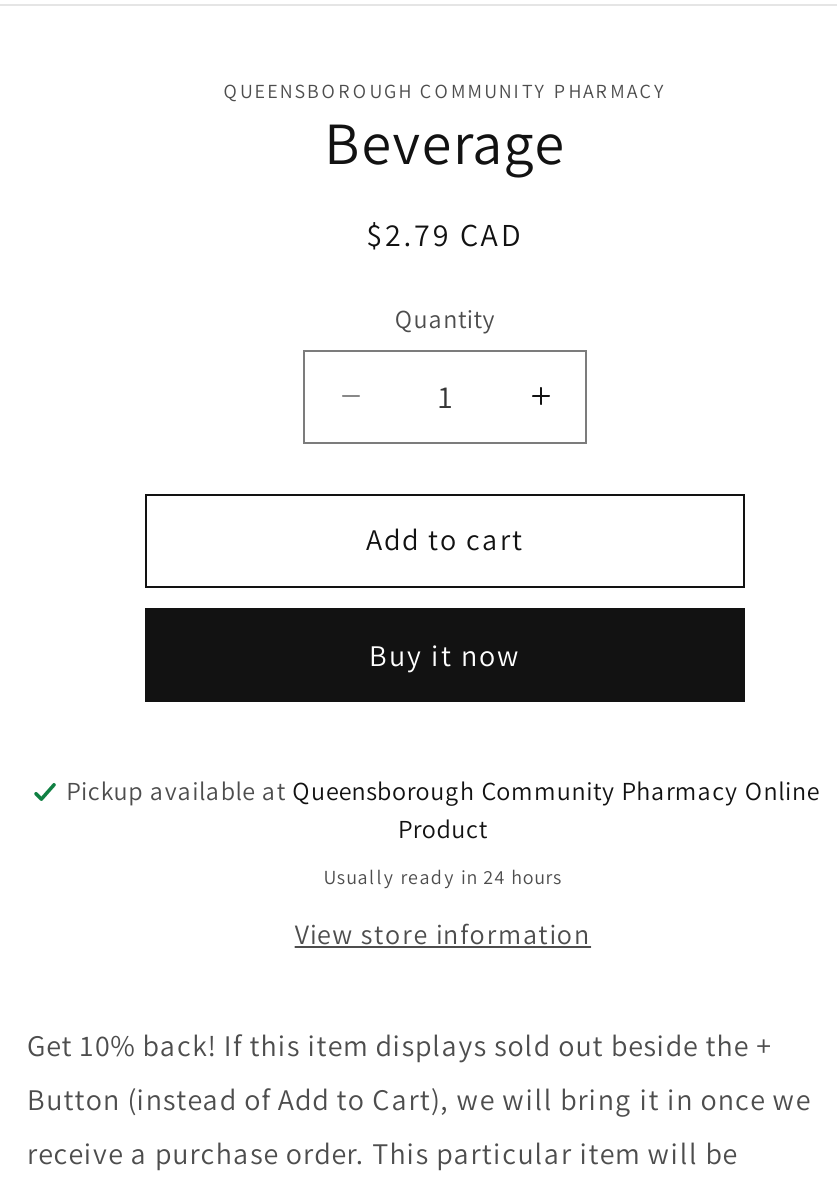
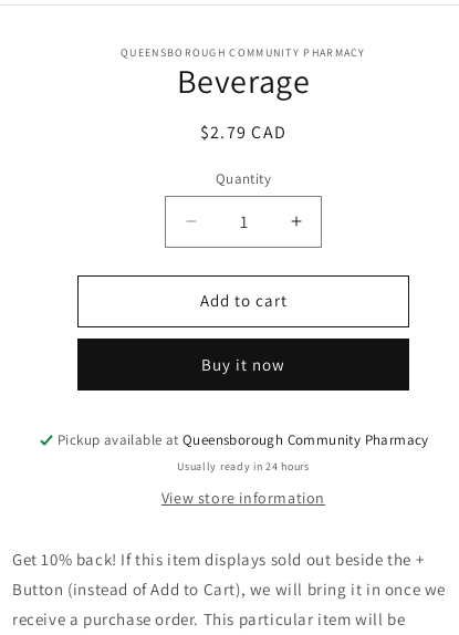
- Pickup available at Queensborough Community Pharmacy Online
- Product
+ Pickup available at Queensborough Community Pharmacy
